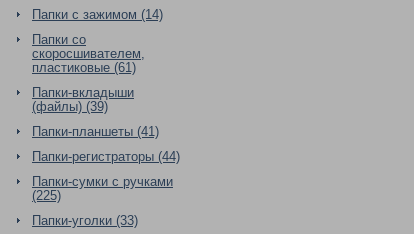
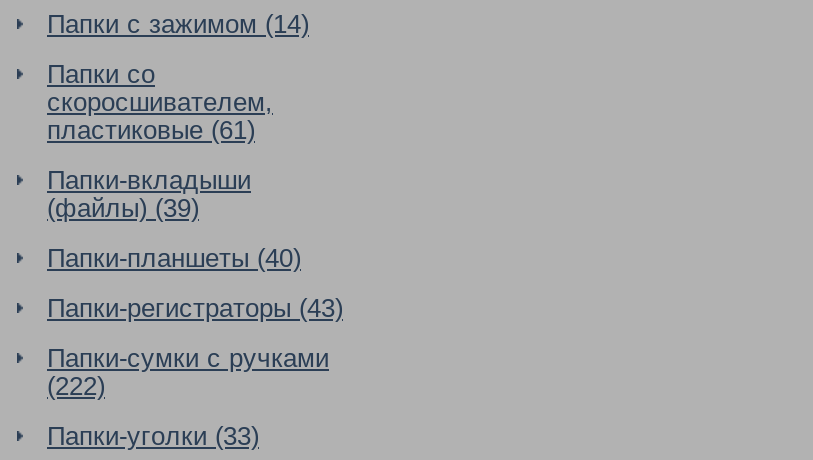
- Папки-планшеты (41)
+ Папки-планшеты (40)

- Папки-регистраторы (44)
+ Папки-регистраторы (43)

- (225)
+ (222)
